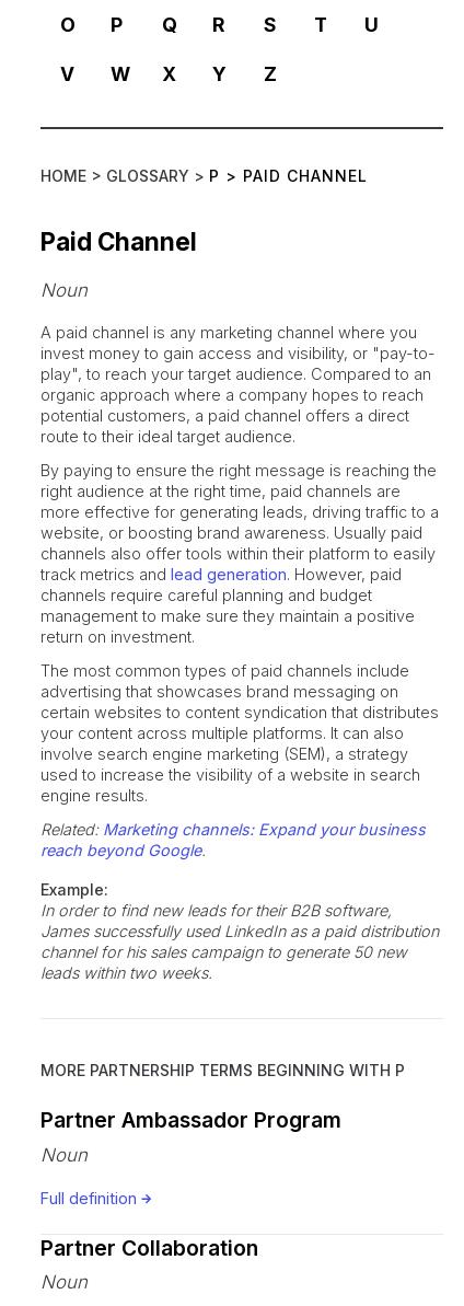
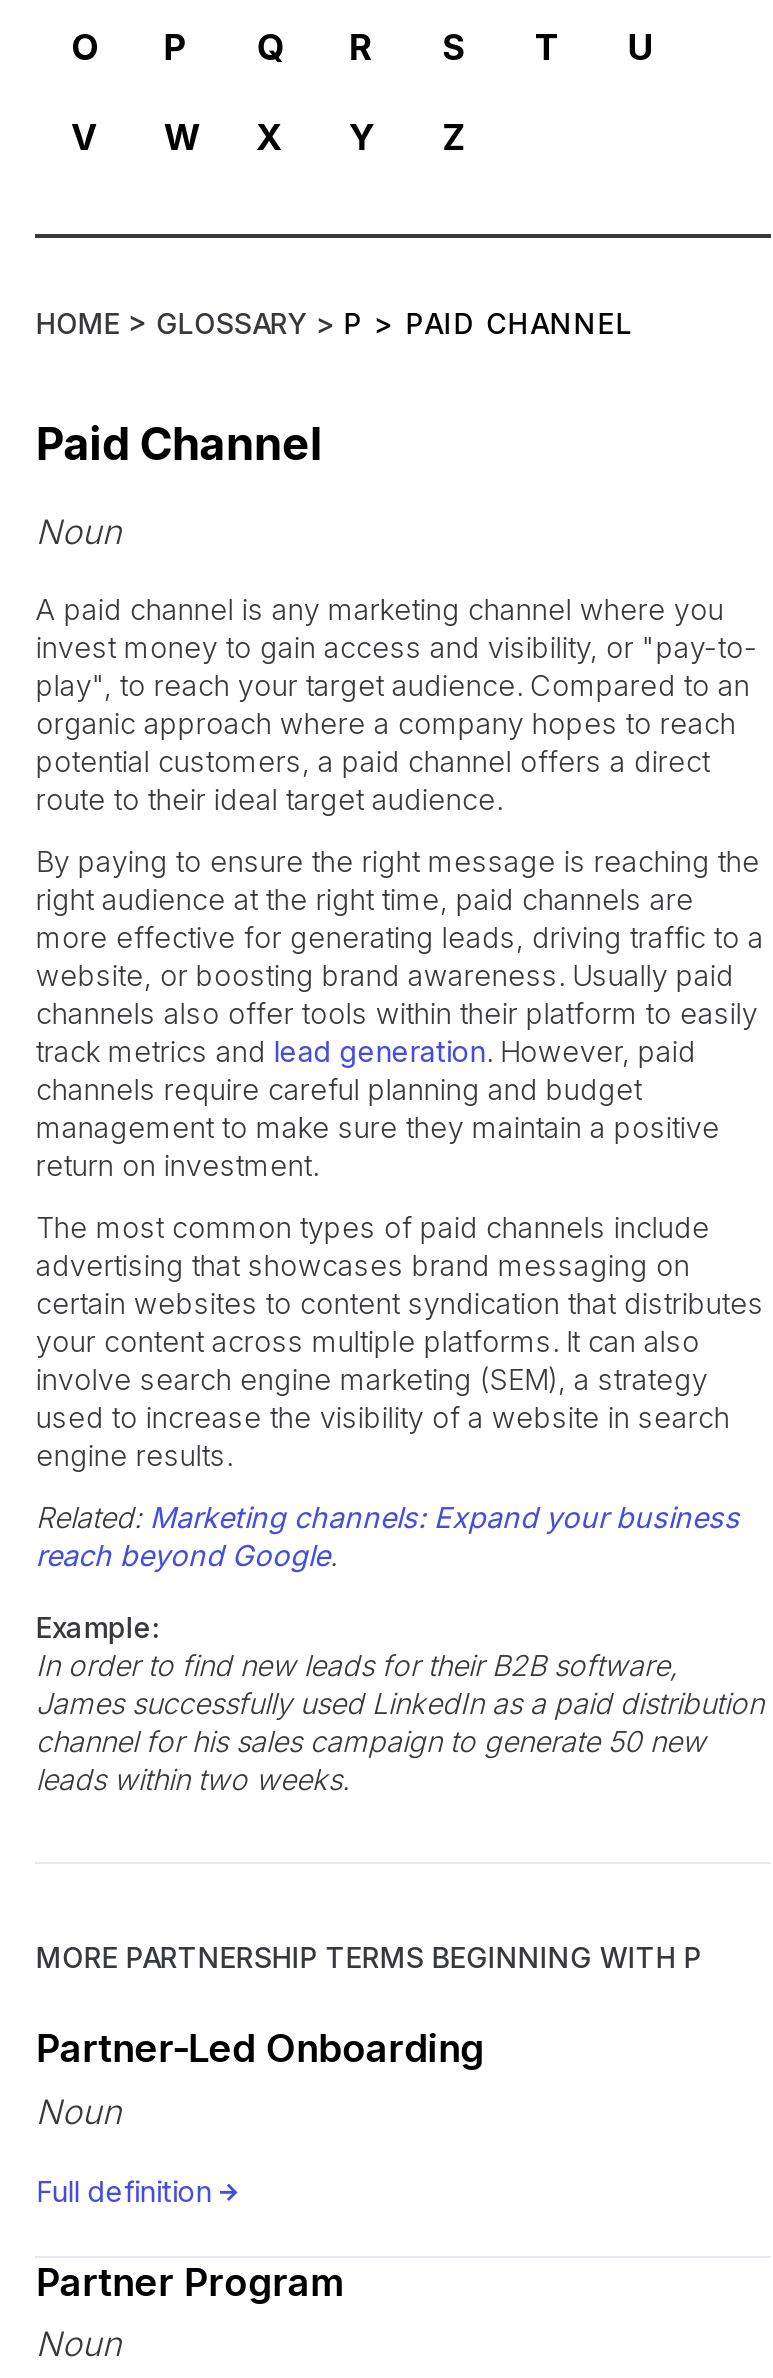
- Partner Ambassador Program
+ Partner-Led Onboarding

- Partner Collaboration
+ Partner Program
